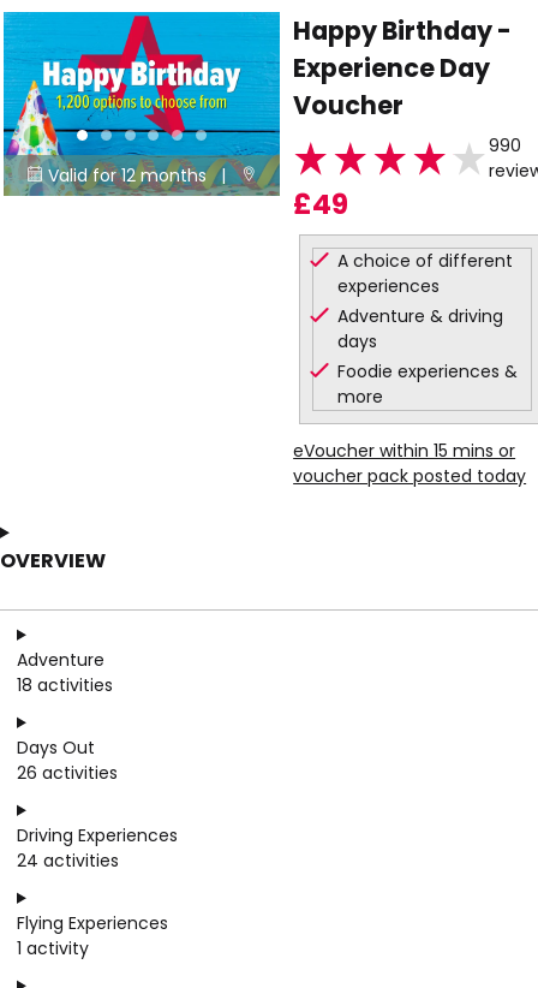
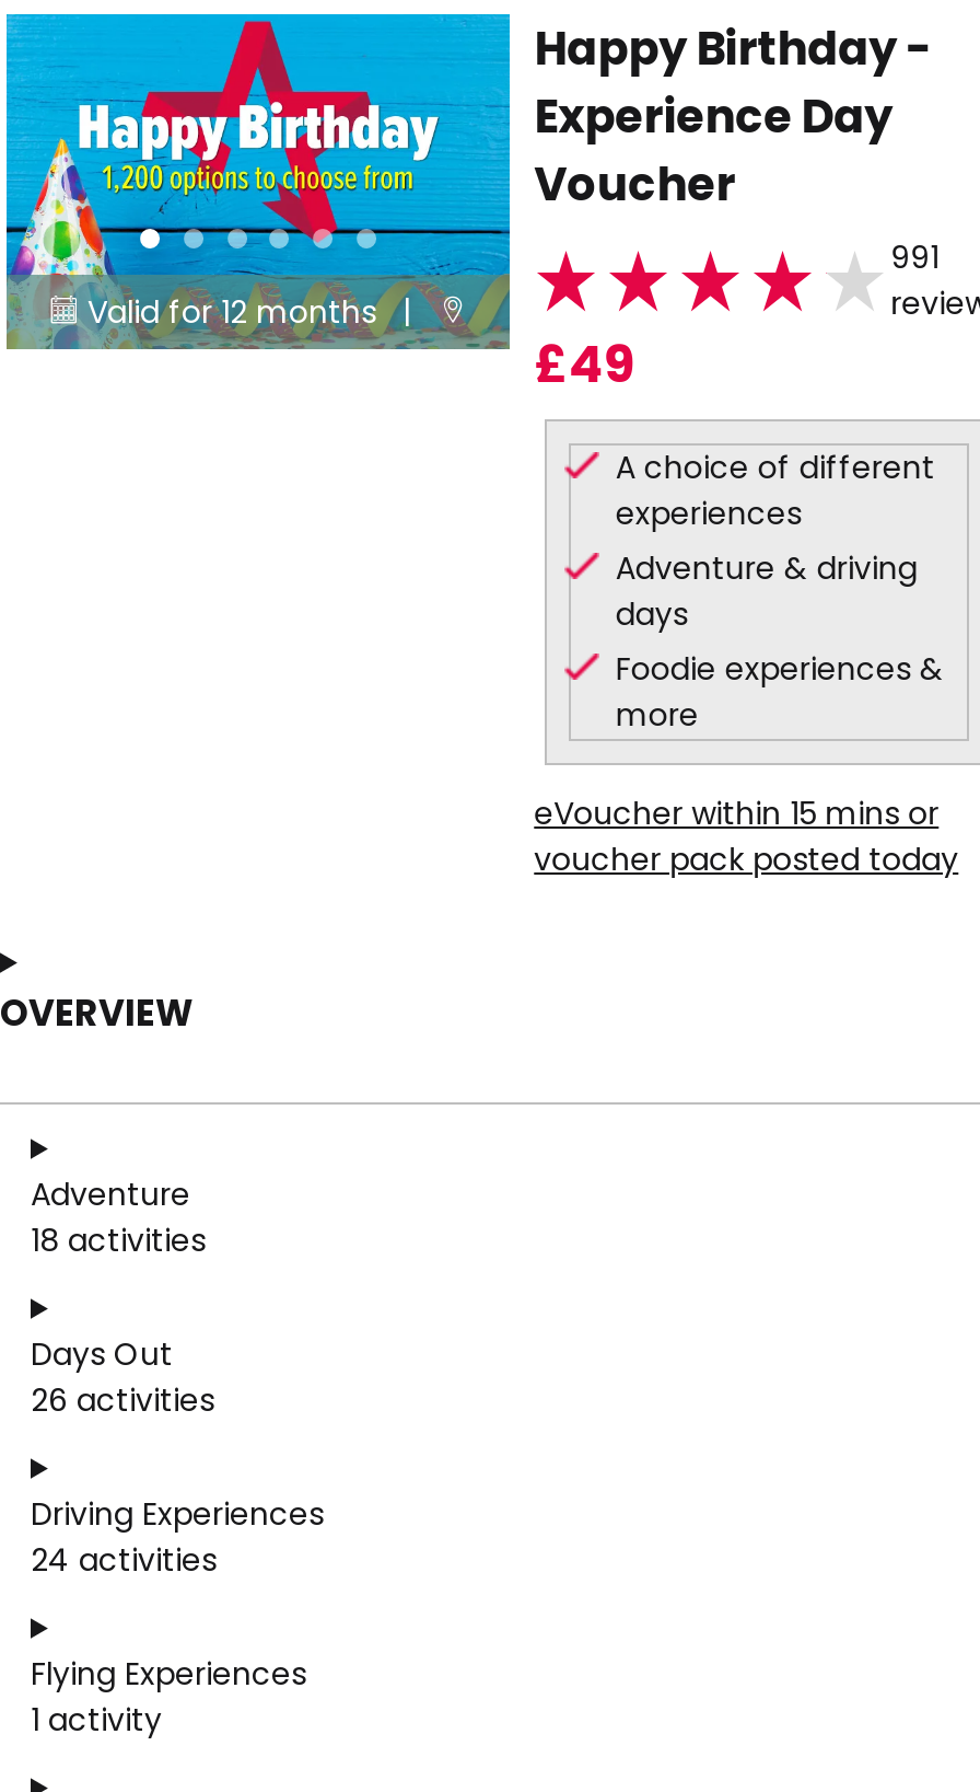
- 990
+ 991
